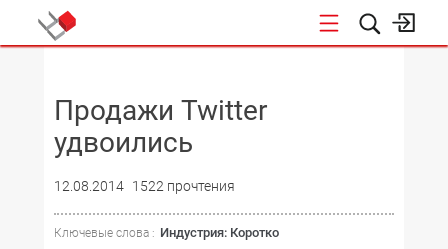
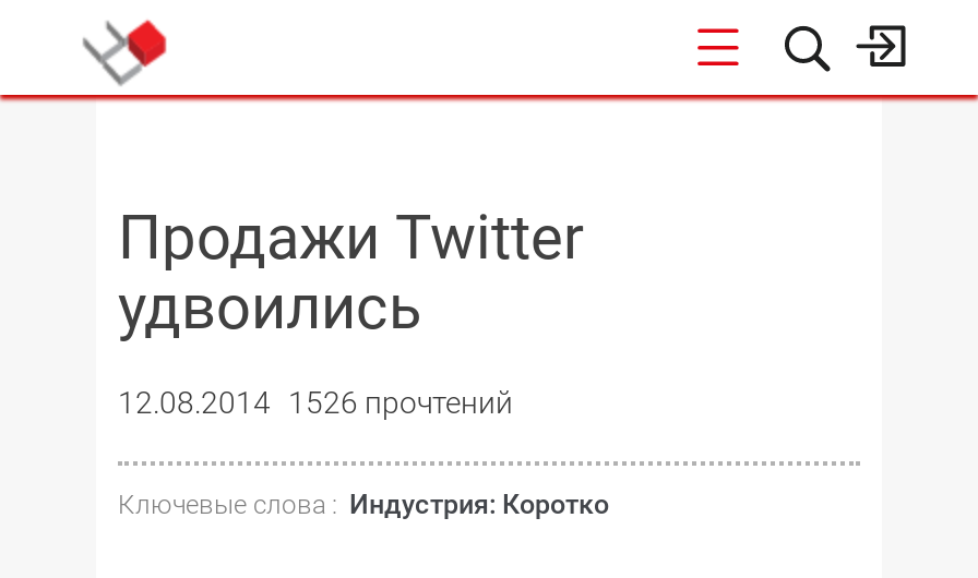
- 12.08.2014 1522 прочтения
+ 12.08.2014 1526 прочтений
